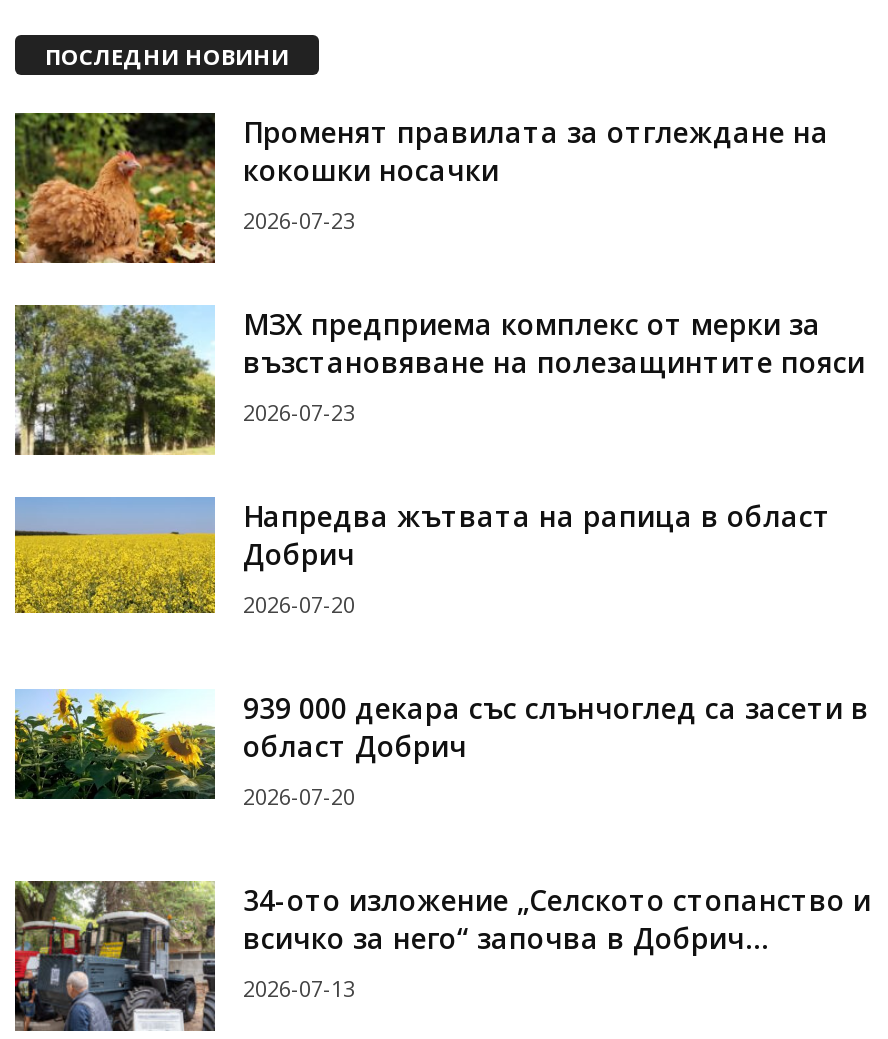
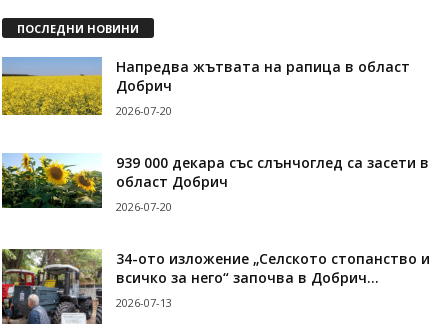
- [image]
- Променят правилата за отглеждане на
- кокошки носачки
- 2026-07-23
- МЗХ предприема комплекс от мерки за
- възстановяване на полезащинтите пояси
- 2026-07-23

- [image]
